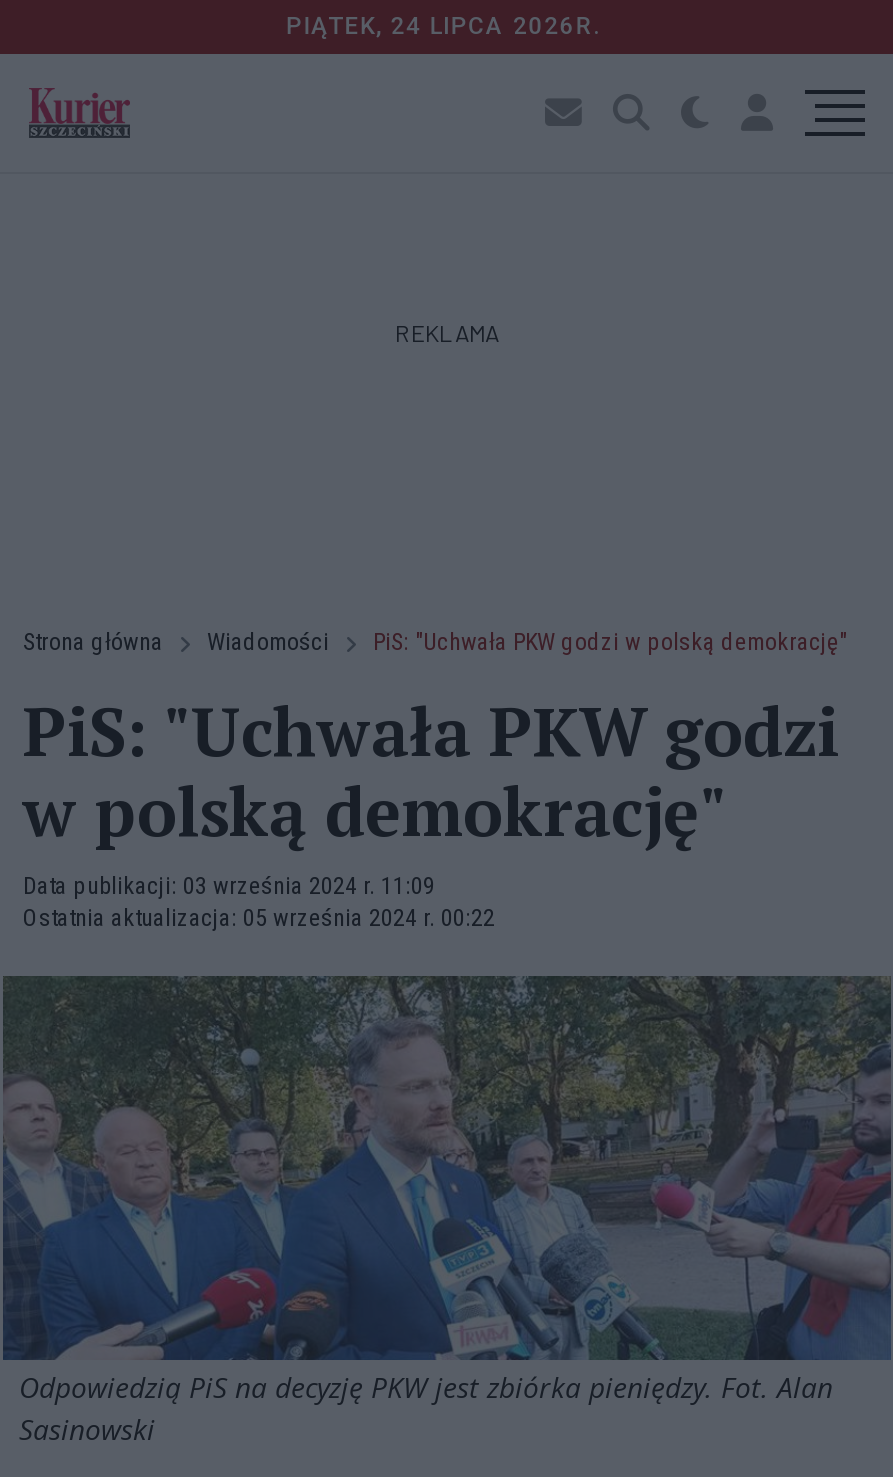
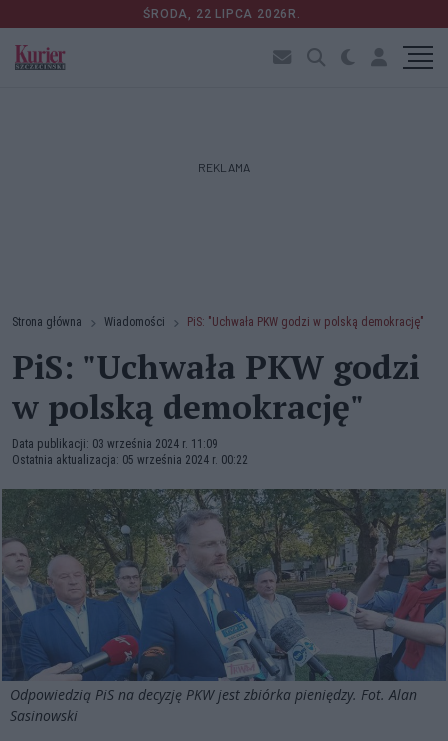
- PIĄTEK, 24 LIPCA 2026R.
+ ŚRODA, 22 LIPCA 2026R.
